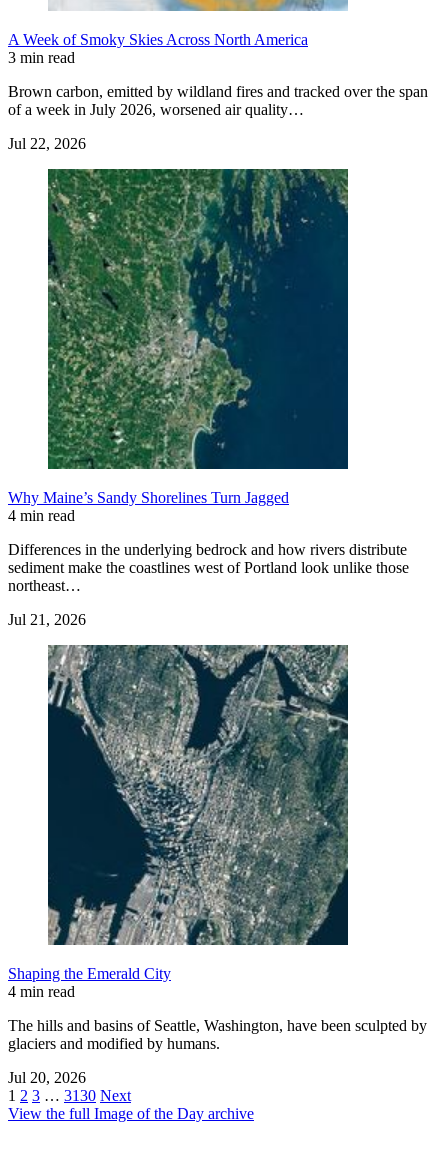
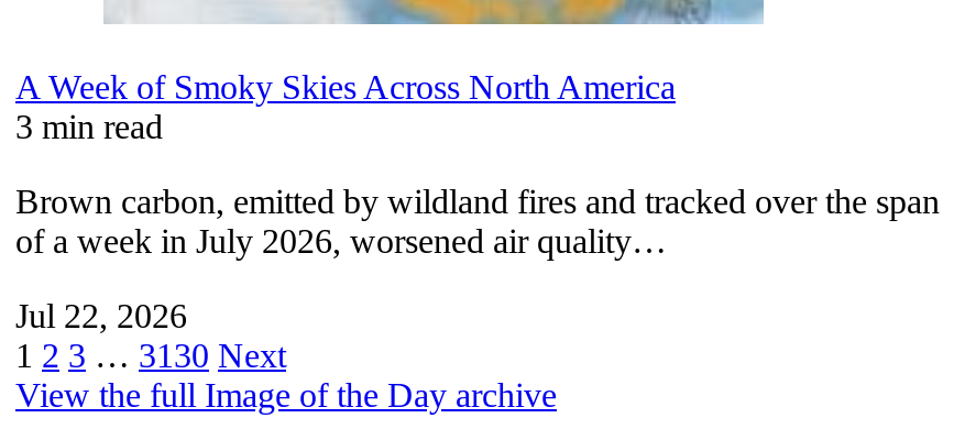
- [image]
- Why Maine’s Sandy Shorelines Turn Jagged
- 4 min read
- Differences in the underlying bedrock and how rivers distribute
- sediment make the coastlines west of Portland look unlike those
- northeast…
- Jul 21, 2026

- [image]
- Shaping the Emerald City
- 4 min read
- The hills and basins of Seattle, Washington, have been sculpted by
- glaciers and modified by humans.
- Jul 20, 2026
